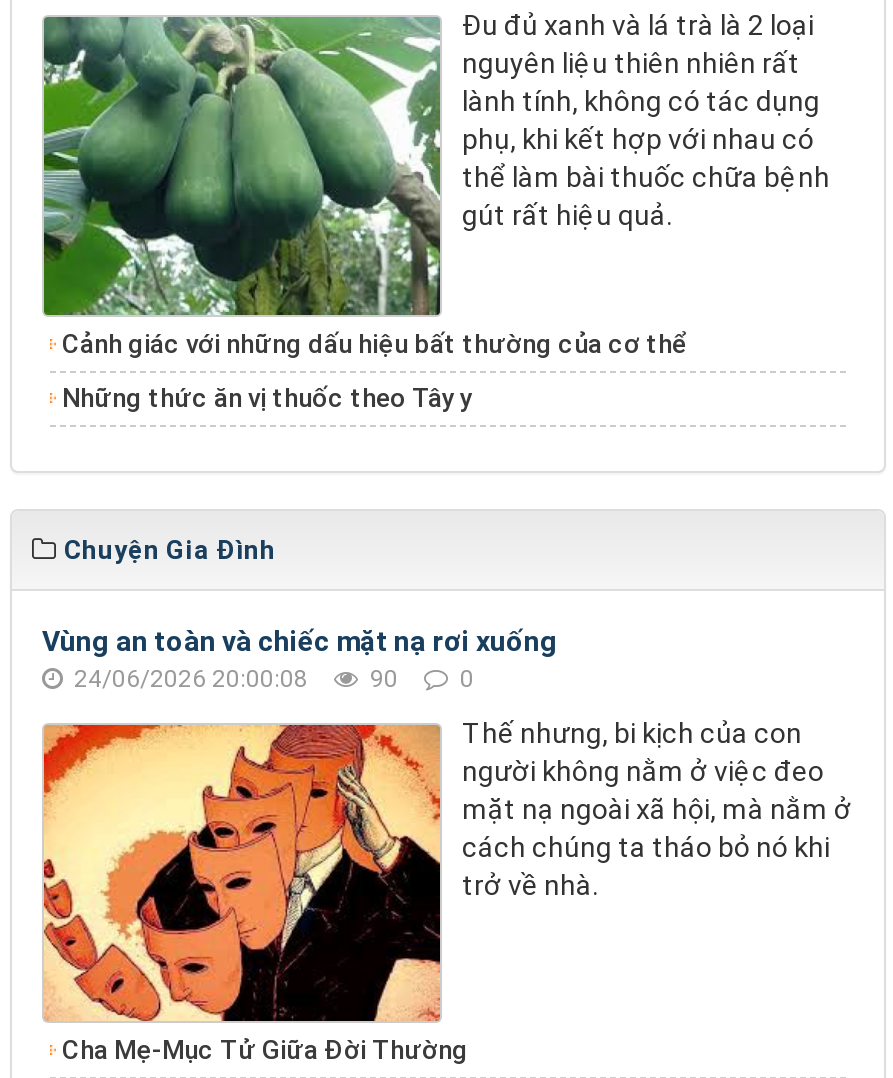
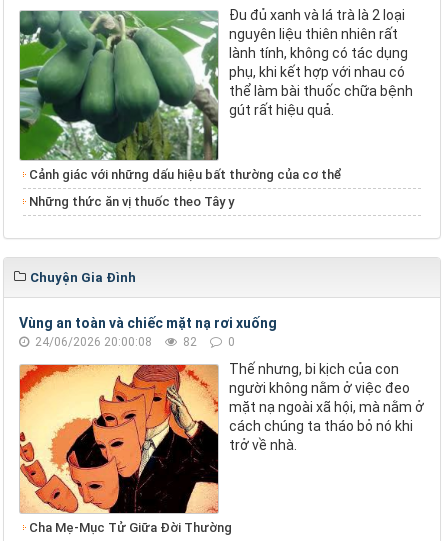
- 24/06/2026 20:00:08 90 0
+ 24/06/2026 20:00:08 82 0
